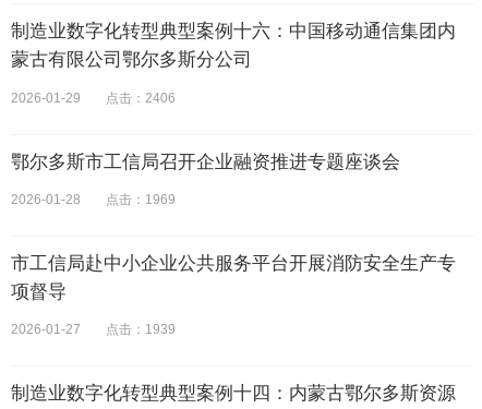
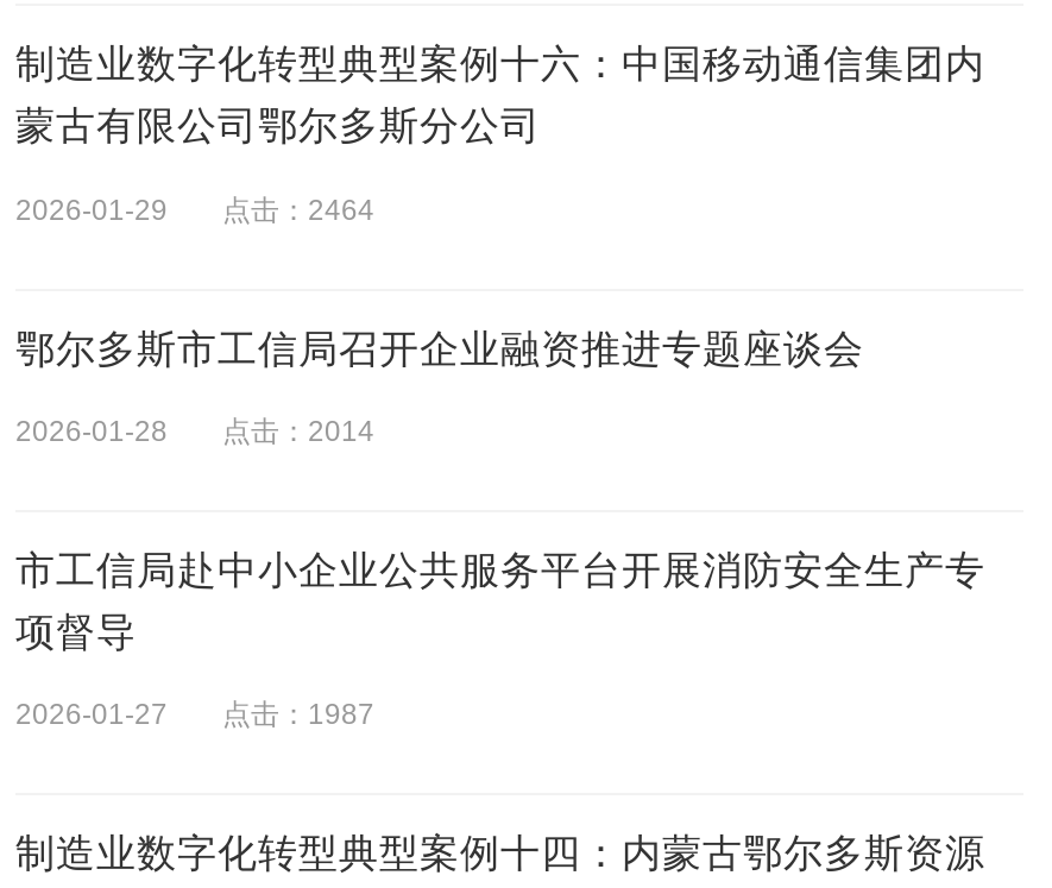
- 2026-01-29 点击：2406
+ 2026-01-29 点击：2464

- 2026-01-28 点击：1969
+ 2026-01-28 点击：2014

- 2026-01-27 点击：1939
+ 2026-01-27 点击：1987
